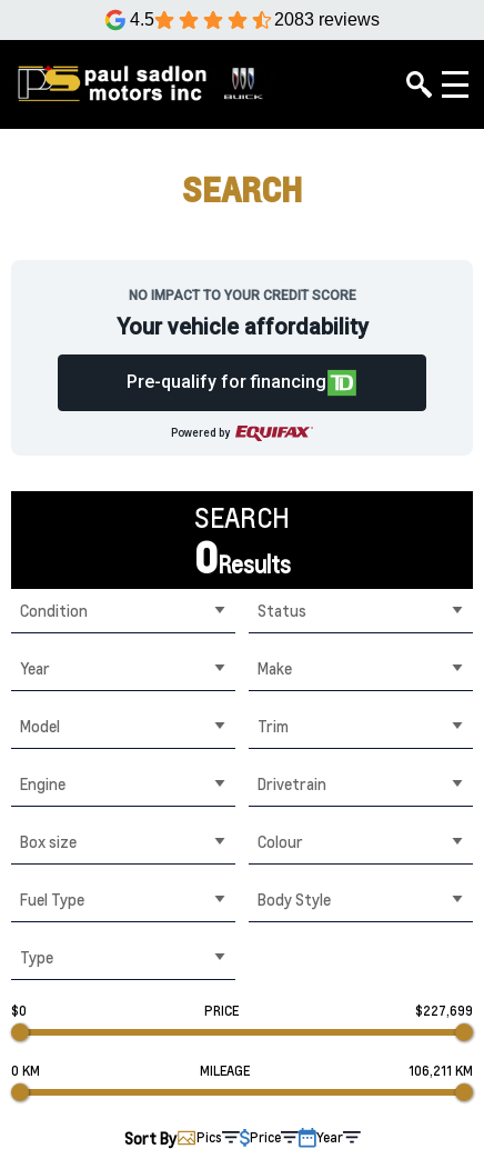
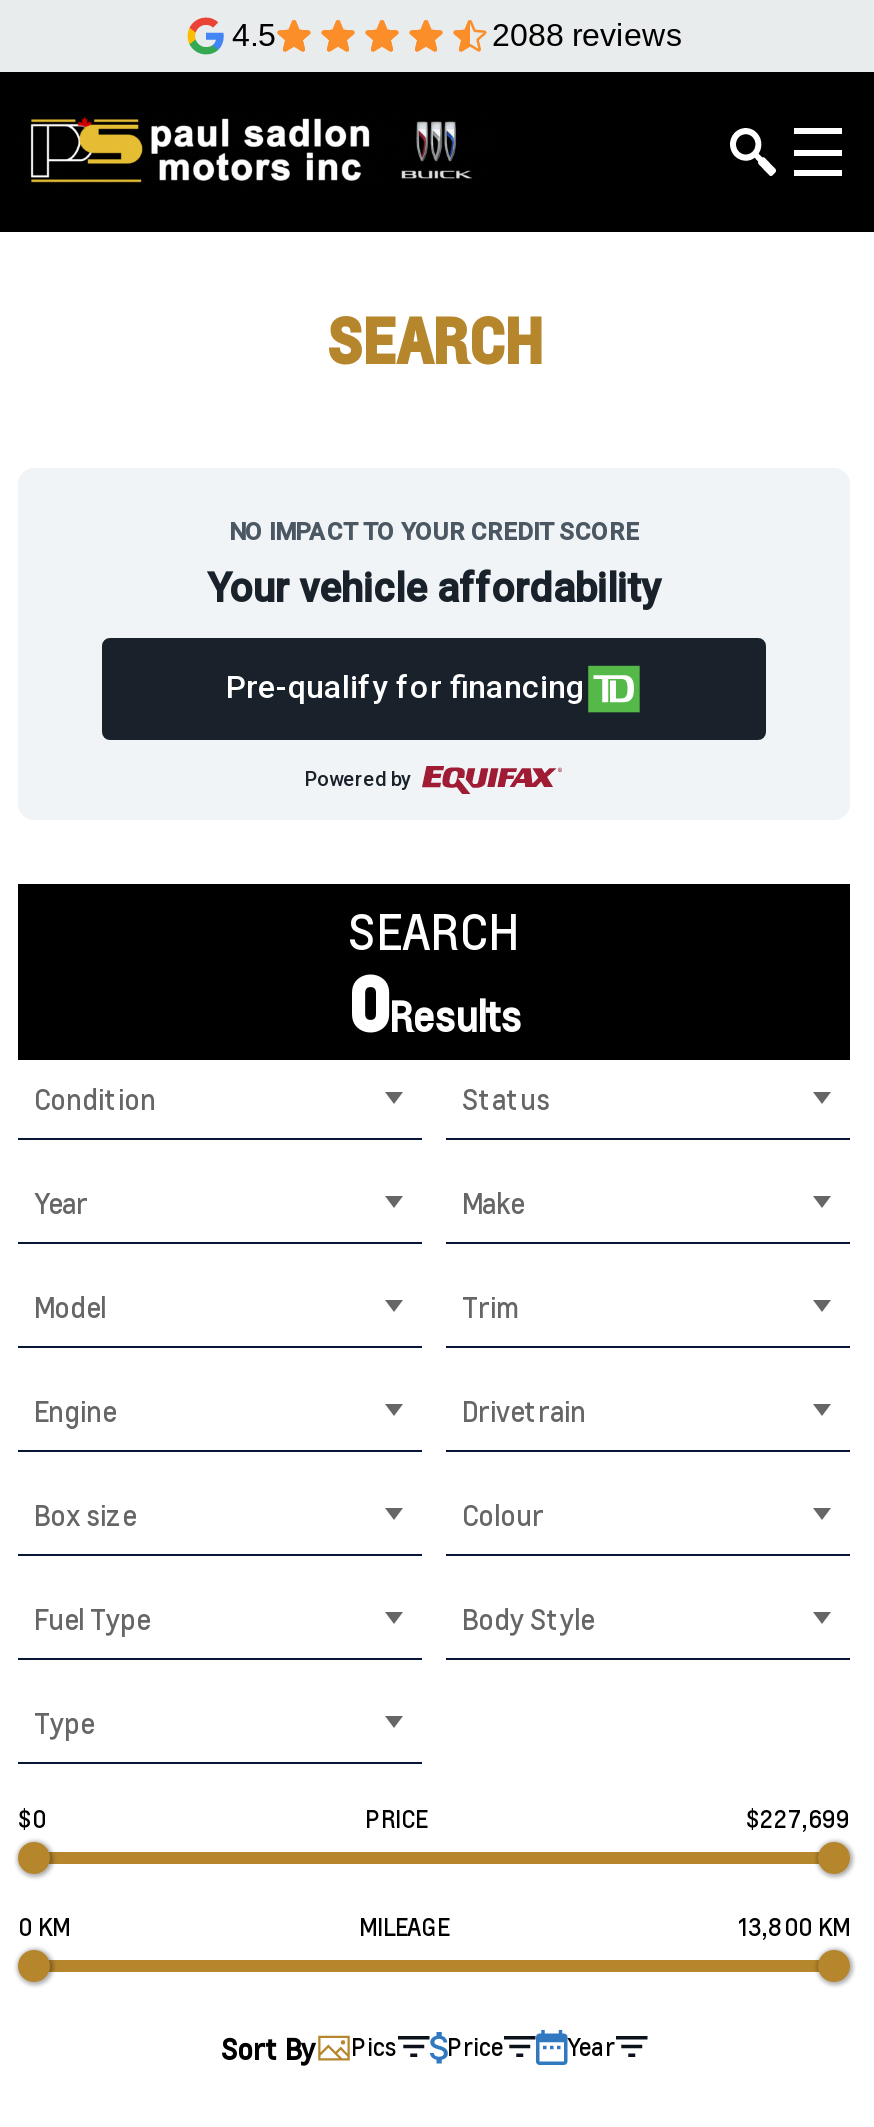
- 2083 reviews
+ 2088 reviews

- 106,211 KM
+ 13,800 KM
